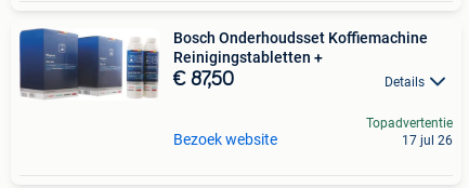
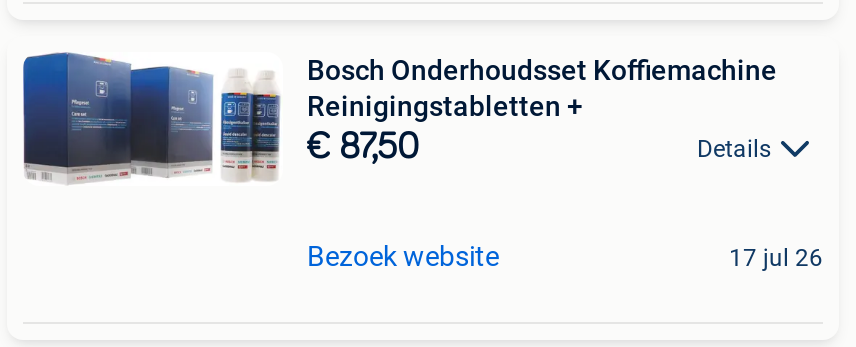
- Topadvertentie
